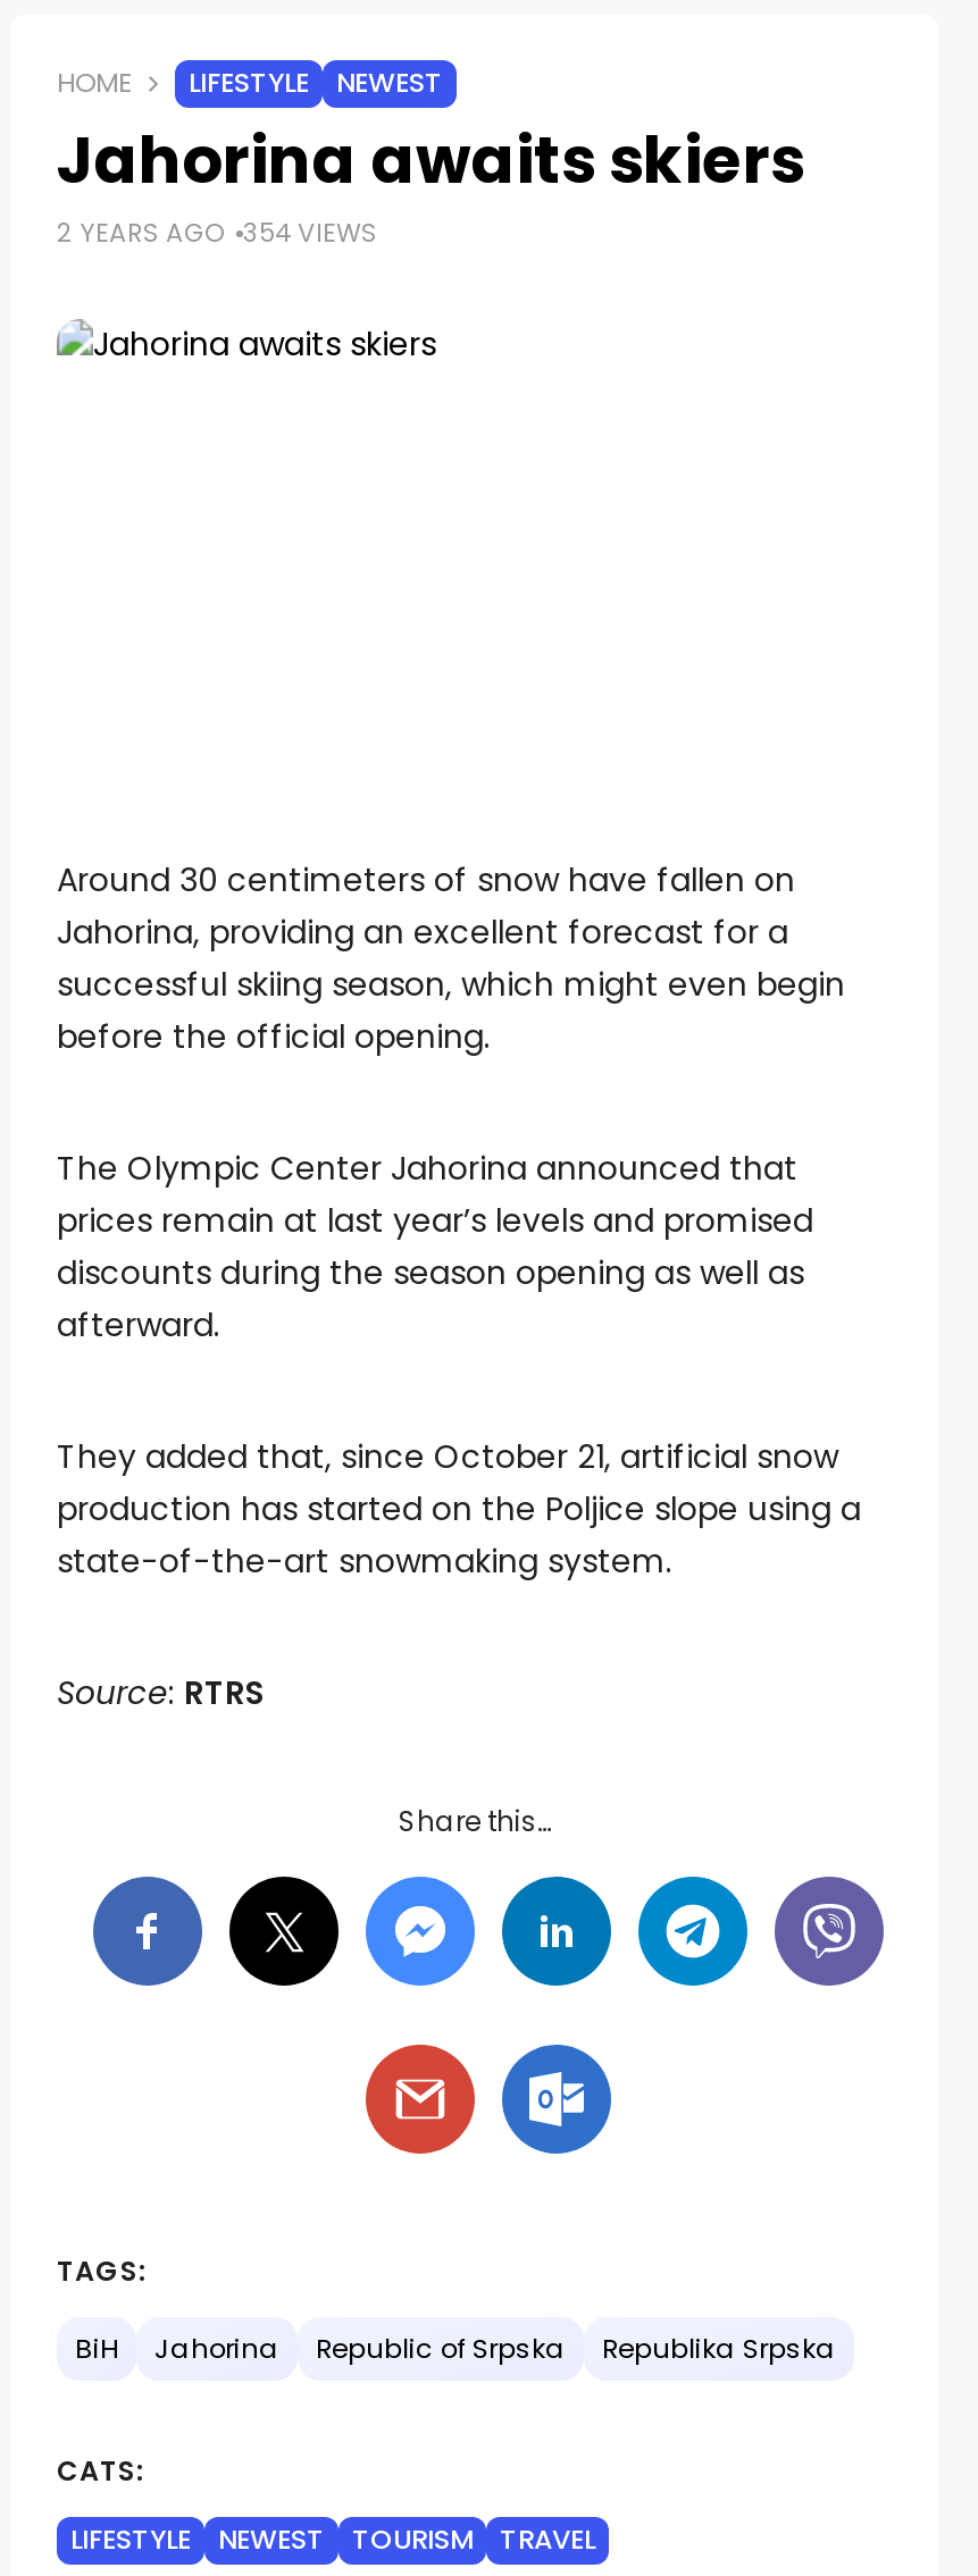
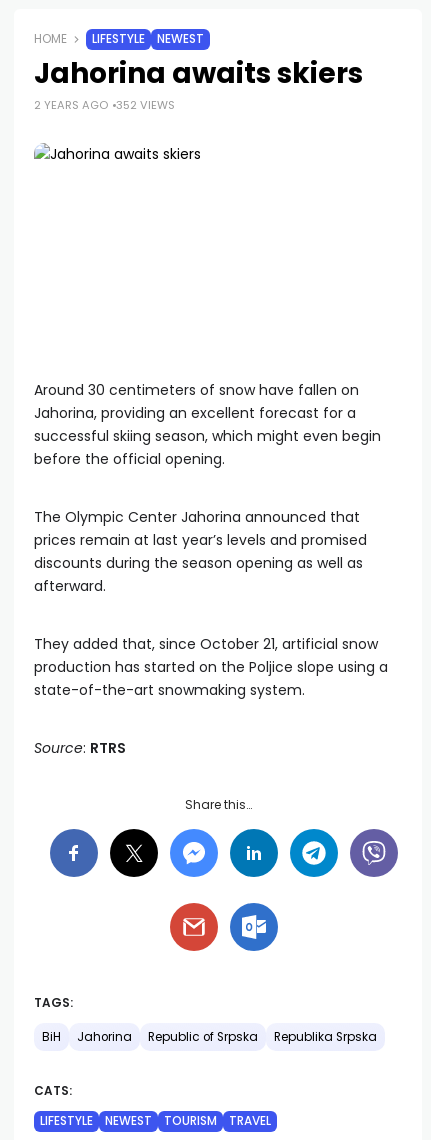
- 2 YEARS AGO 354 VIEWS
+ 2 YEARS AGO 352 VIEWS
